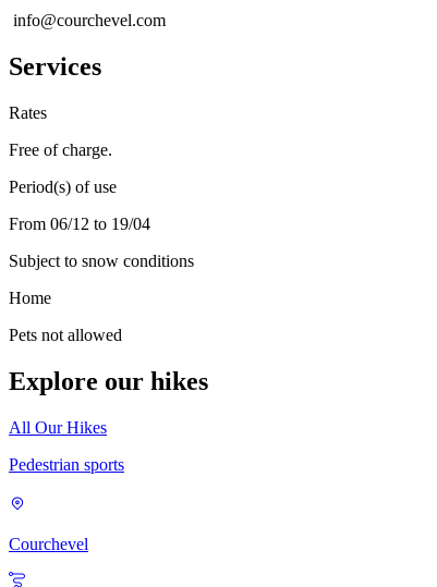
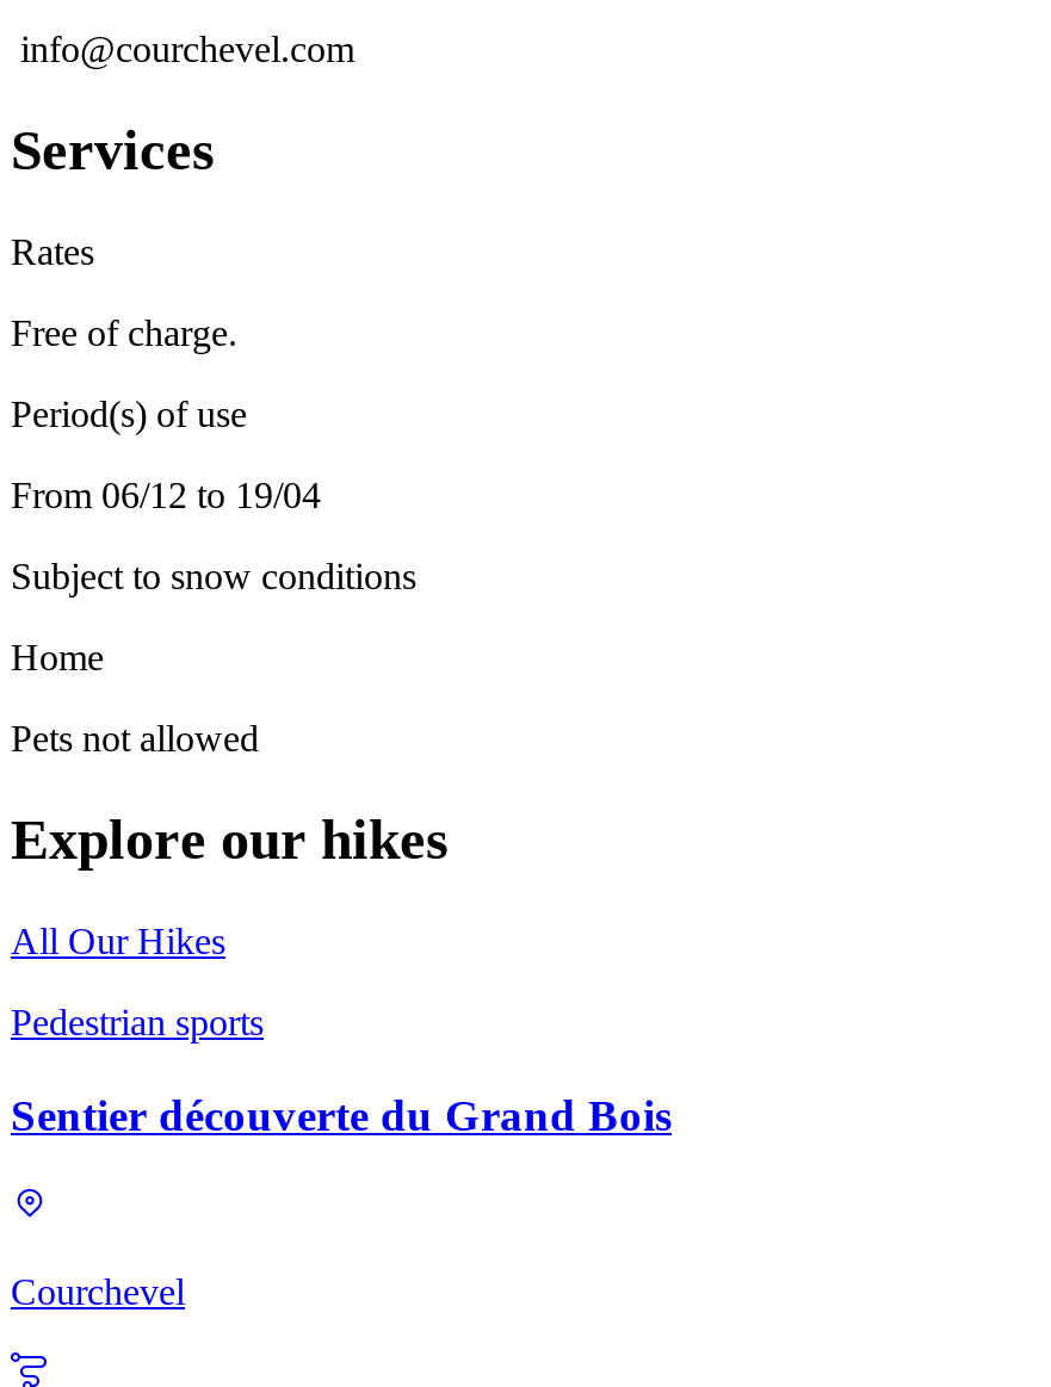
+ Sentier découverte du Grand Bois
